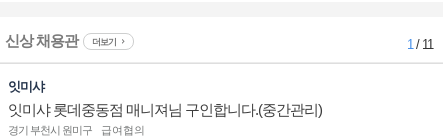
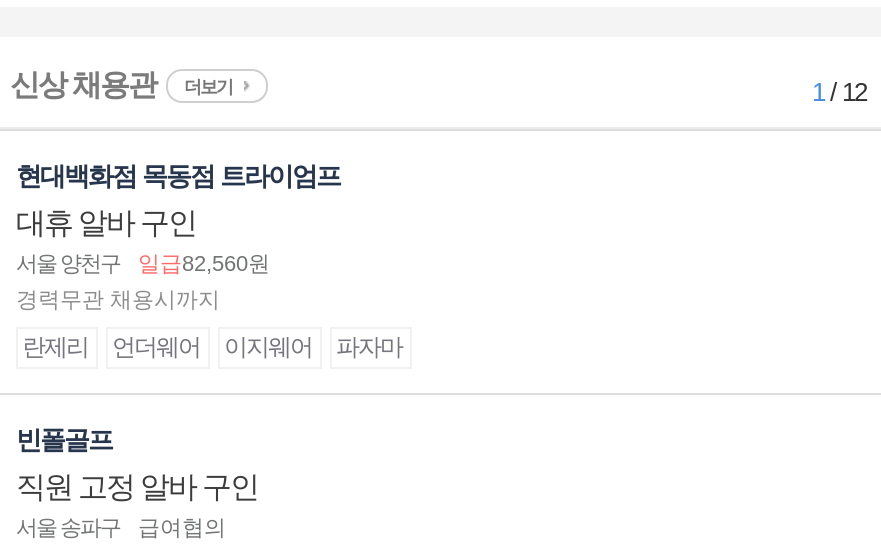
- 1/ 11
- 잇미샤
- 잇미샤 롯데중동점 매니져님 구인합니다.(중간관리)
- 경기 부천시 원미구
+ 1/ 12
+ 현대백화점 목동점 트라이엄프
+ 대휴 알바 구인
+ 서울 양천구
+ 일급82,560원
+ 경력무관 채용시까지
+ 란제리
+ 언더웨어
+ 이지웨어
+ 파자마
+ 빈폴골프
+ 직원 고정 알바 구인
+ 서울 송파구
